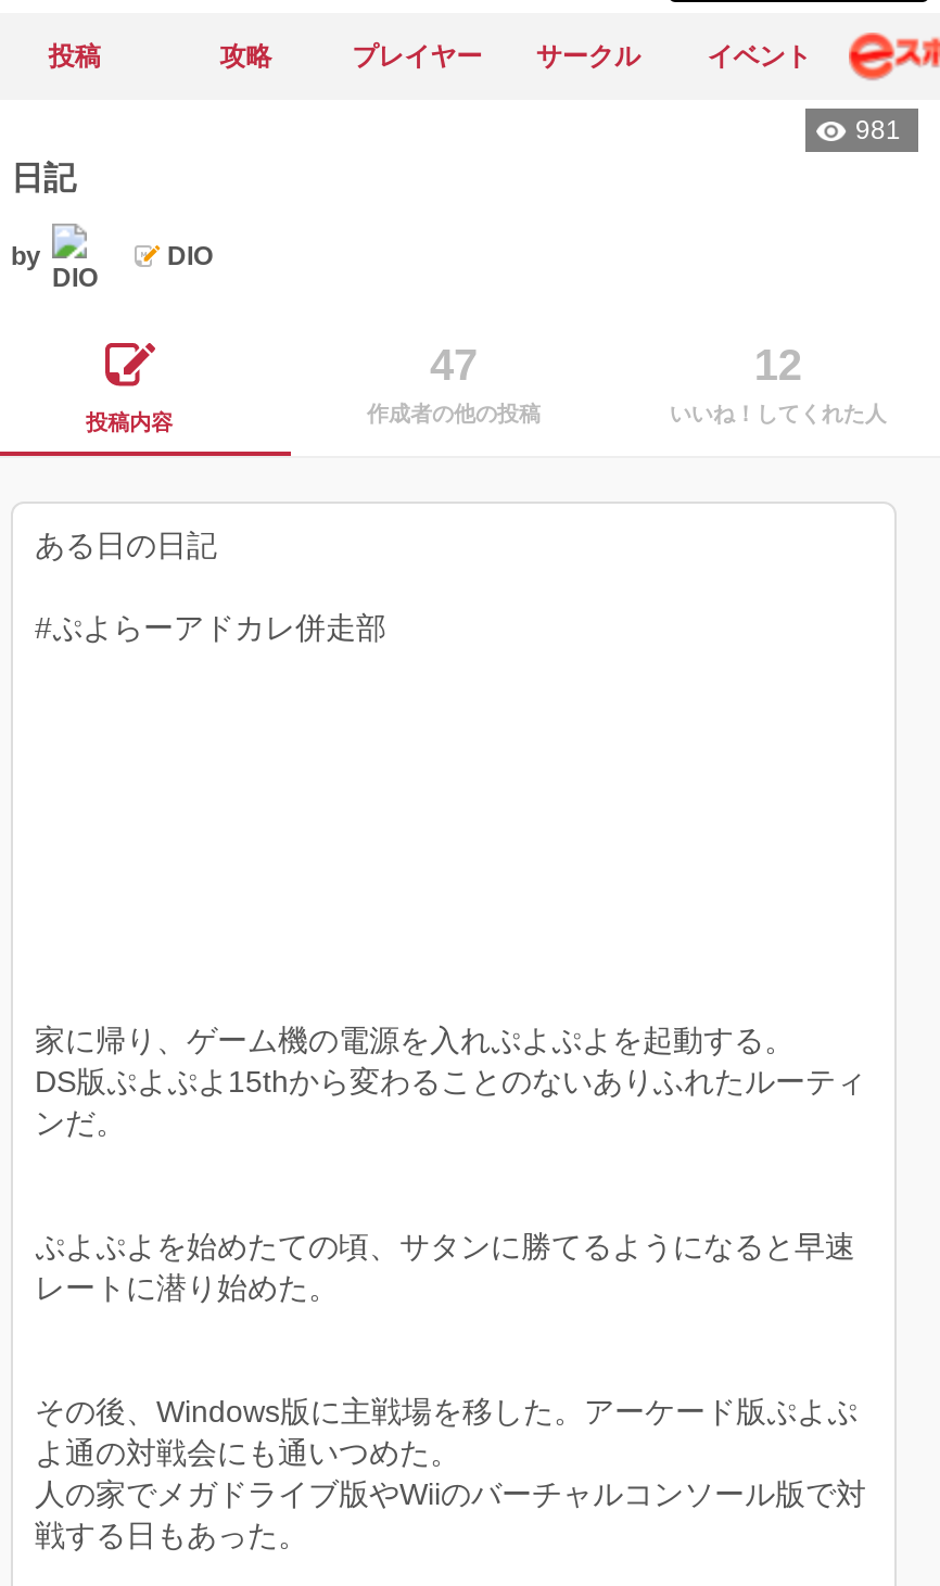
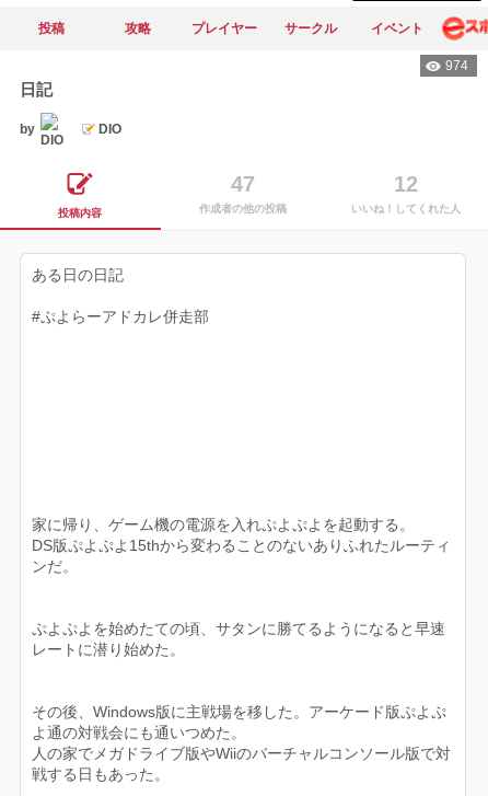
- 981
+ 974
